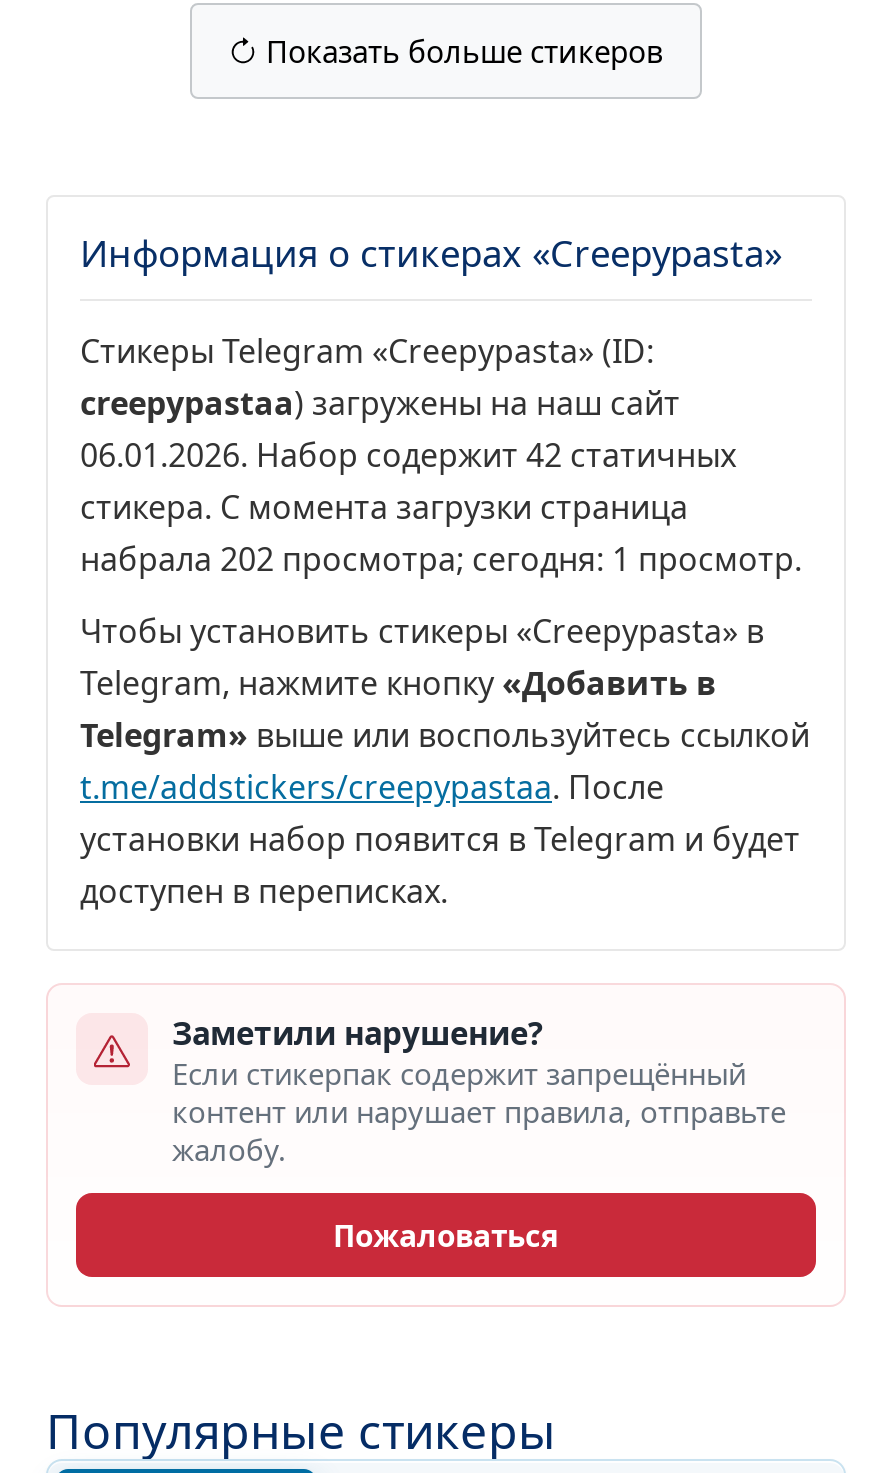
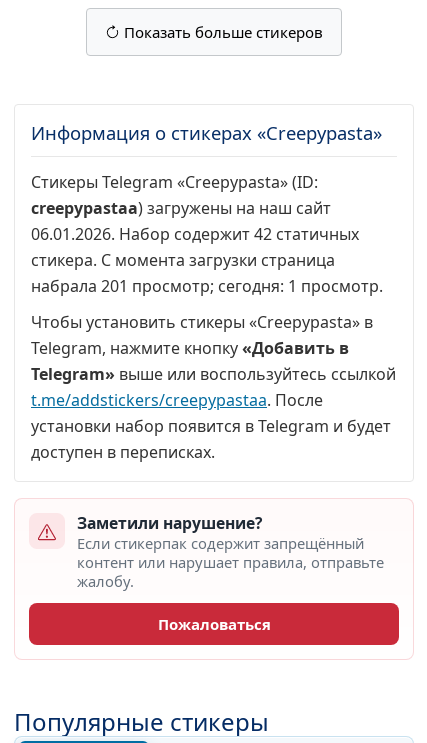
- набрала 202 просмотра; сегодня: 1 просмотр.
+ набрала 201 просмотр; сегодня: 1 просмотр.
